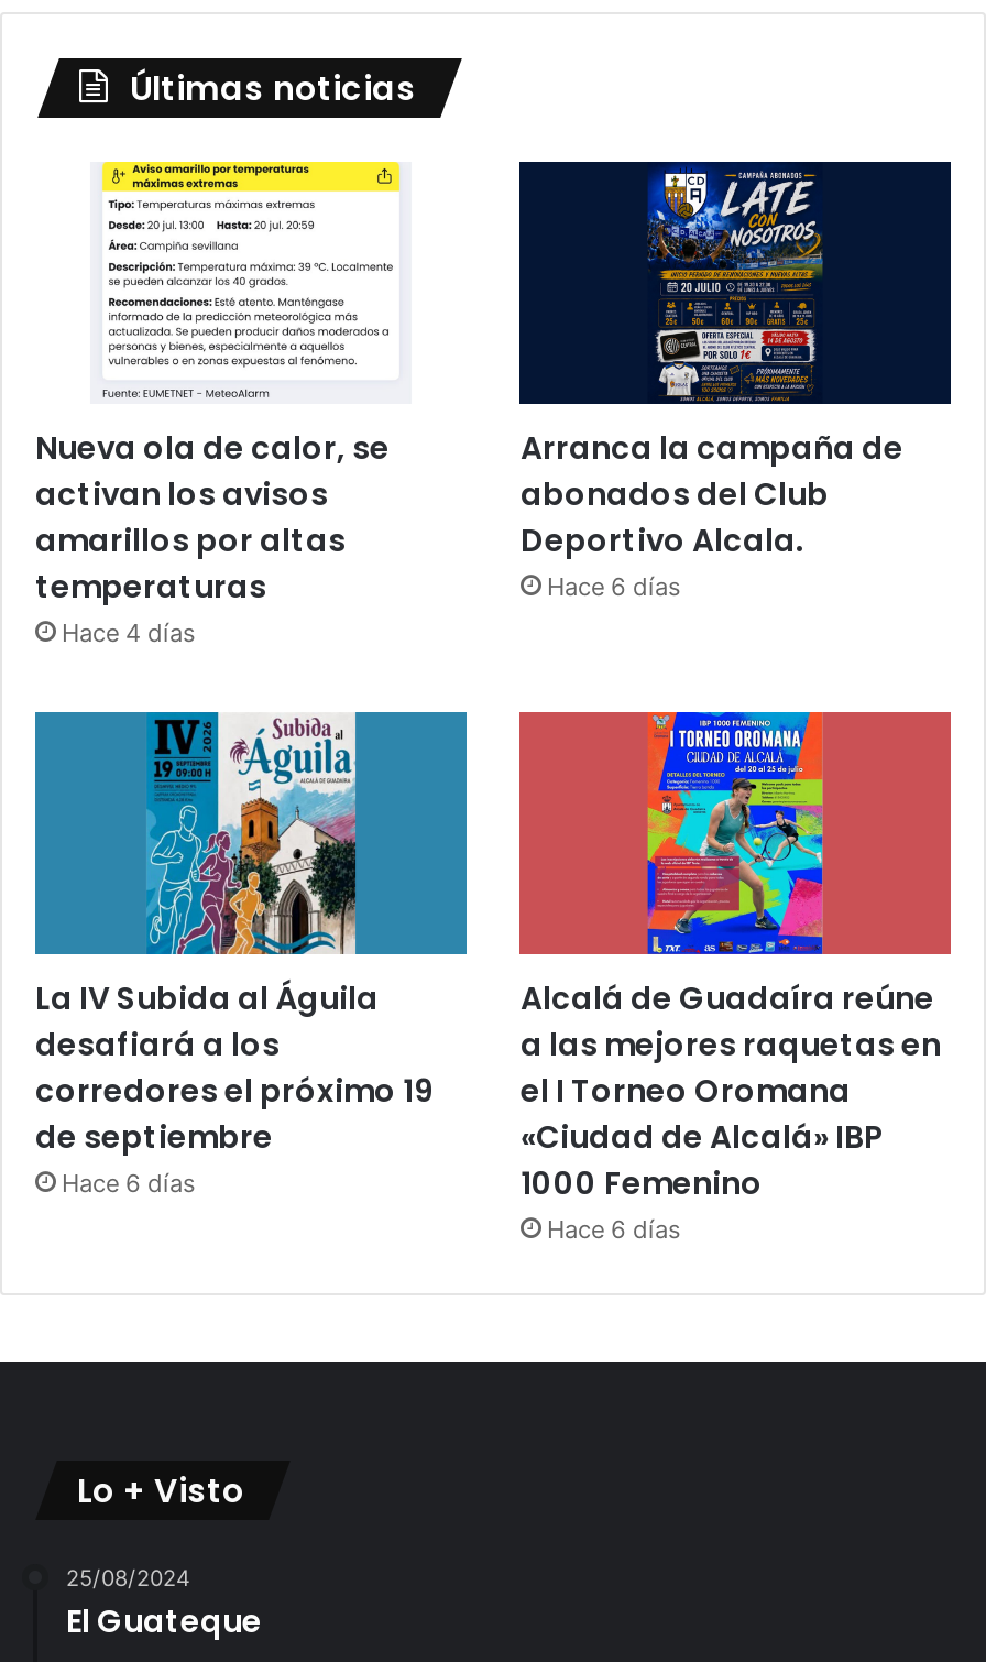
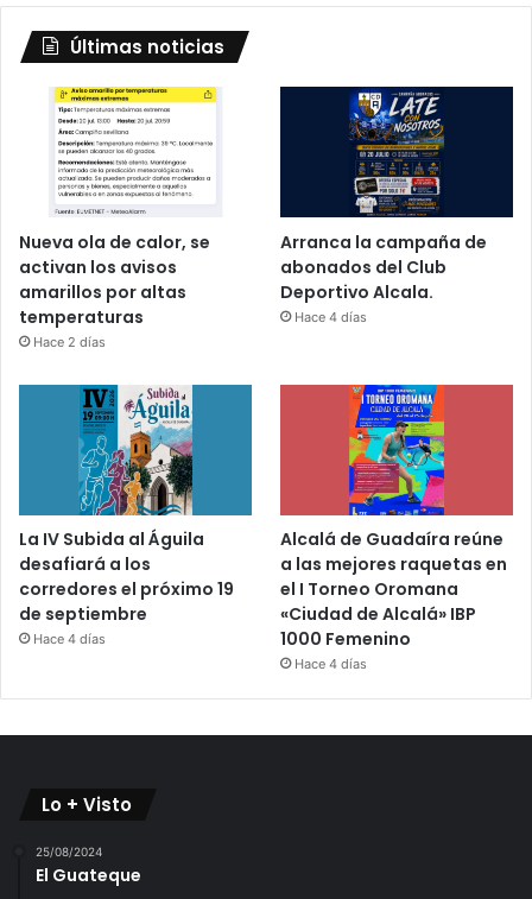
- Hace 6 días
+ Hace 4 días

- Hace 4 días
+ Hace 2 días

- Hace 6 días
+ Hace 4 días

- Hace 6 días
+ Hace 4 días
